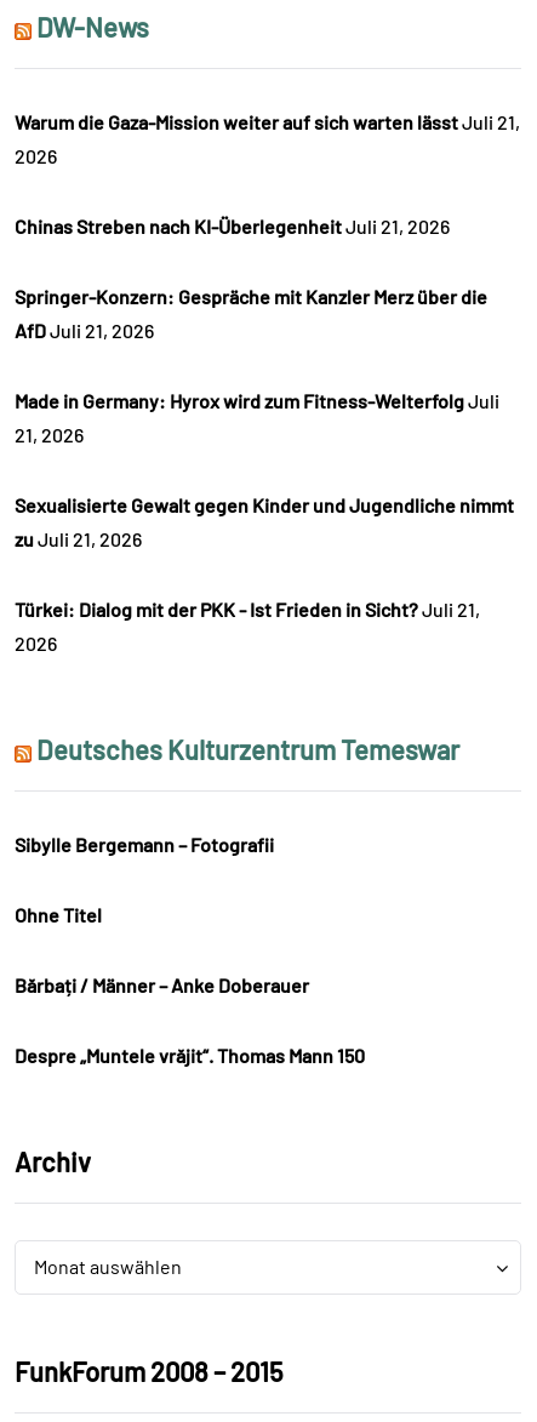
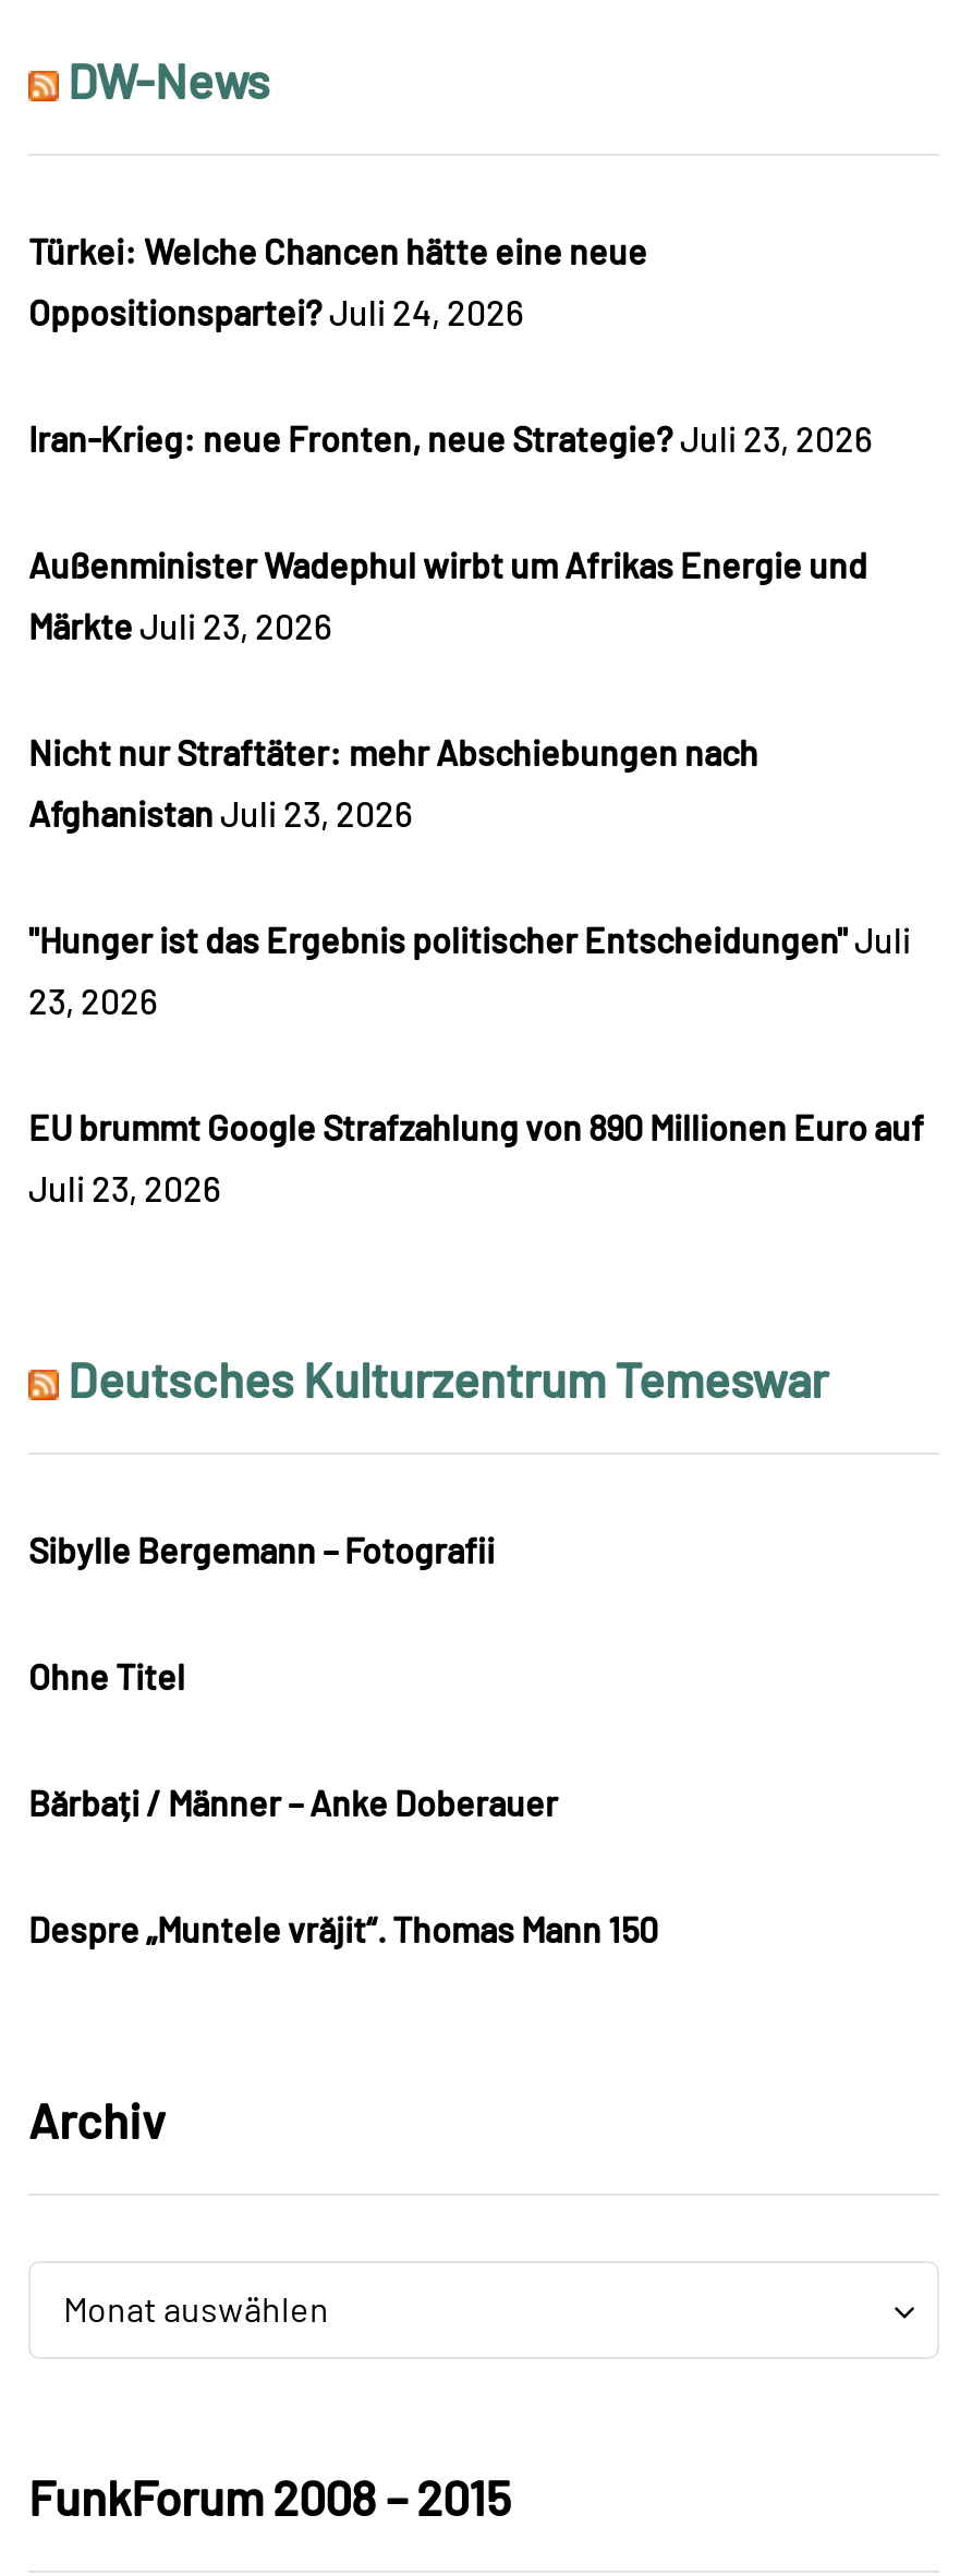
- Warum die Gaza-Mission weiter auf sich warten lässt Juli 21,
+ Türkei: Welche Chancen hätte eine neue

- 2026
+ Oppositionspartei? Juli 24, 2026

- Chinas Streben nach KI-Überlegenheit Juli 21, 2026
+ Iran-Krieg: neue Fronten, neue Strategie? Juli 23, 2026

- Springer-Konzern: Gespräche mit Kanzler Merz über die
+ Außenminister Wadephul wirbt um Afrikas Energie und

- AfD Juli 21, 2026
+ Märkte Juli 23, 2026

- Made in Germany: Hyrox wird zum Fitness-Welterfolg Juli
+ Nicht nur Straftäter: mehr Abschiebungen nach

- 21, 2026
+ Afghanistan Juli 23, 2026

- Sexualisierte Gewalt gegen Kinder und Jugendliche nimmt
+ "Hunger ist das Ergebnis politischer Entscheidungen" Juli

- zu Juli 21, 2026
+ 23, 2026

- Türkei: Dialog mit der PKK - Ist Frieden in Sicht? Juli 21,
+ EU brummt Google Strafzahlung von 890 Millionen Euro auf

- 2026
+ Juli 23, 2026
